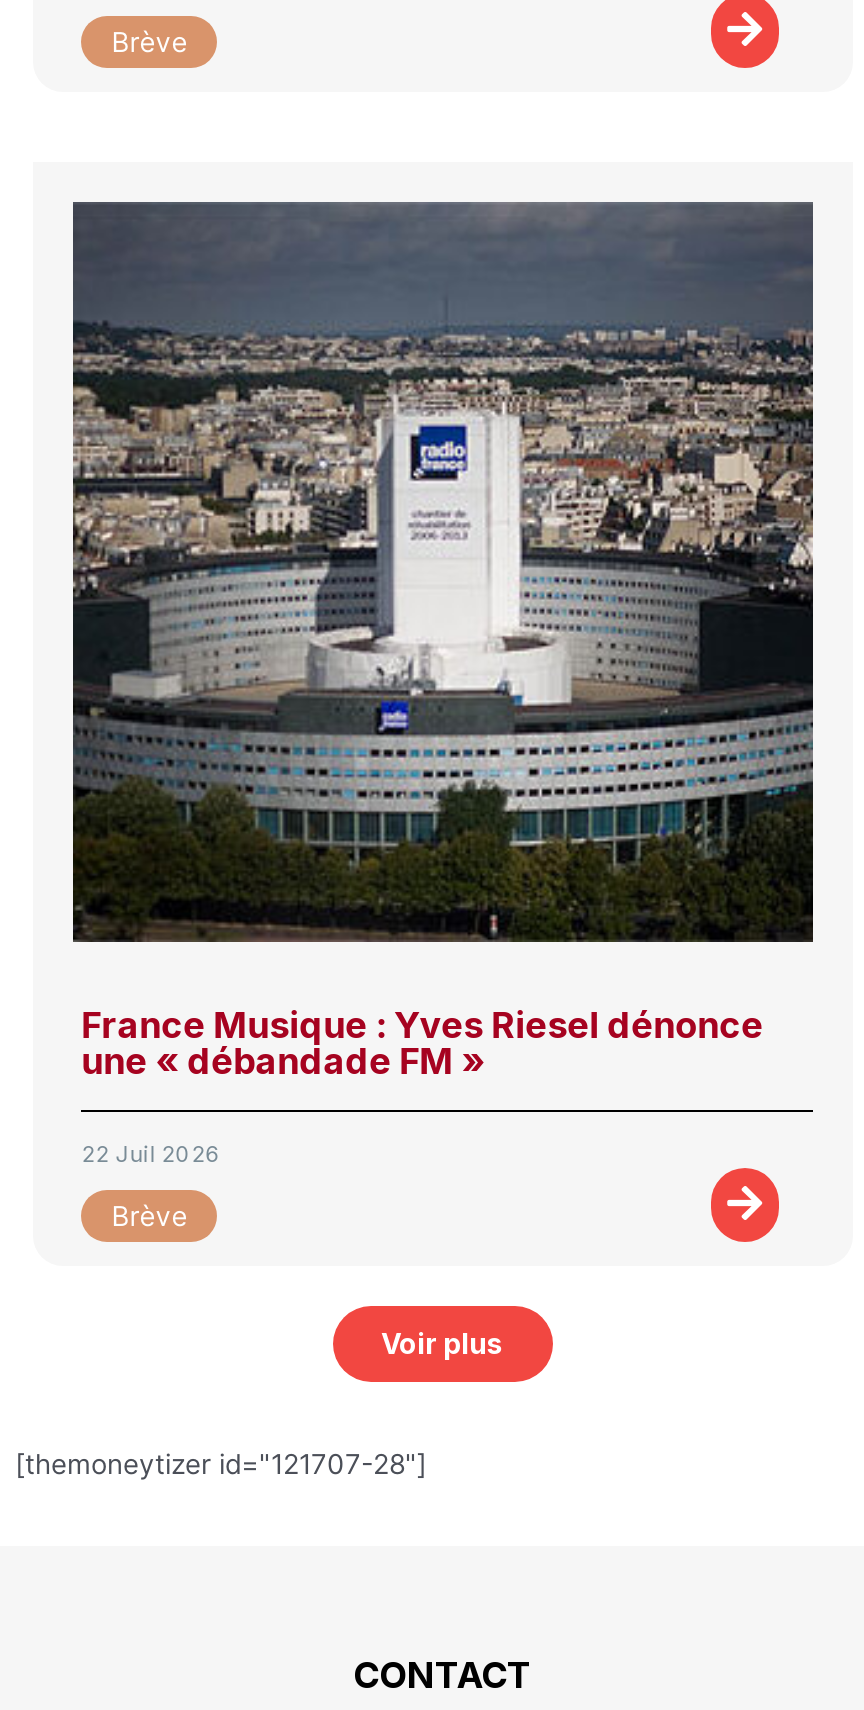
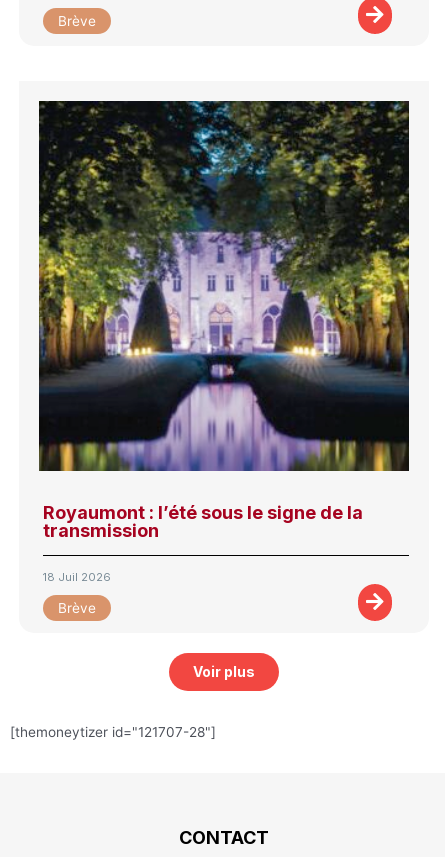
- [image]
- France Musique : Yves Riesel dénonce
- une « débandade FM »
+ [image]
+ Royaumont : l’été sous le signe de la
+ transmission

- 22 Juil 2026
+ 18 Juil 2026
